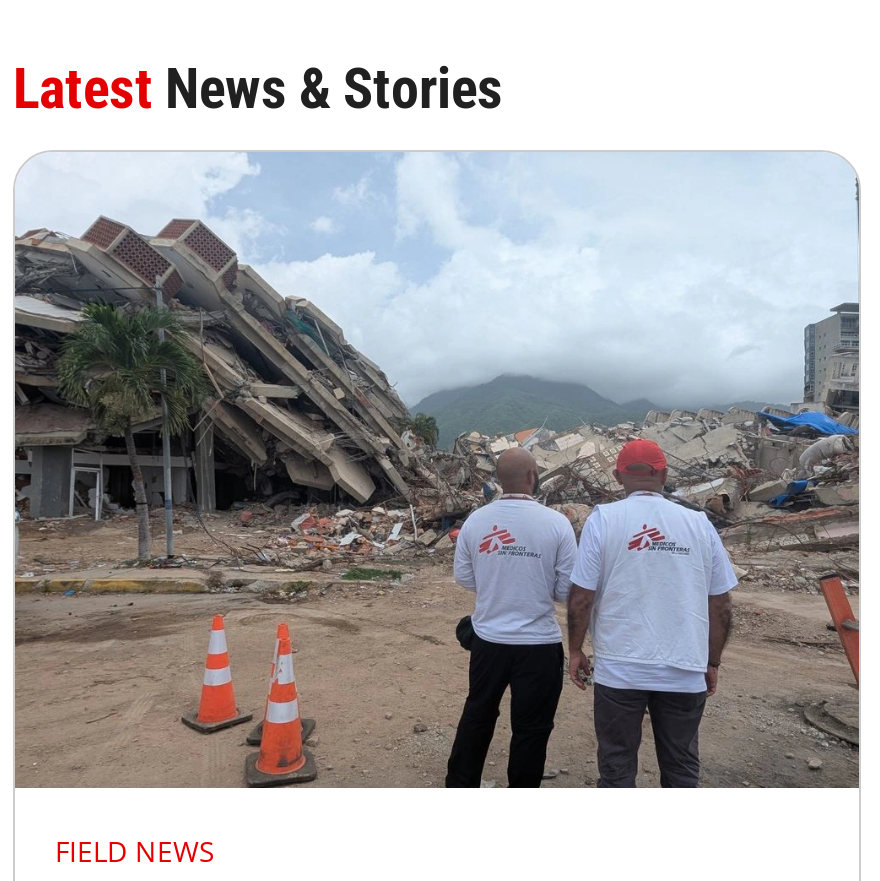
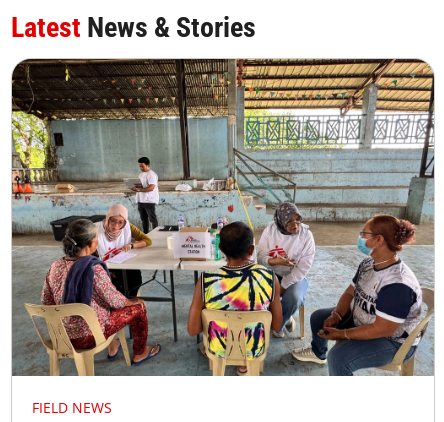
- [image]
+ [image]
